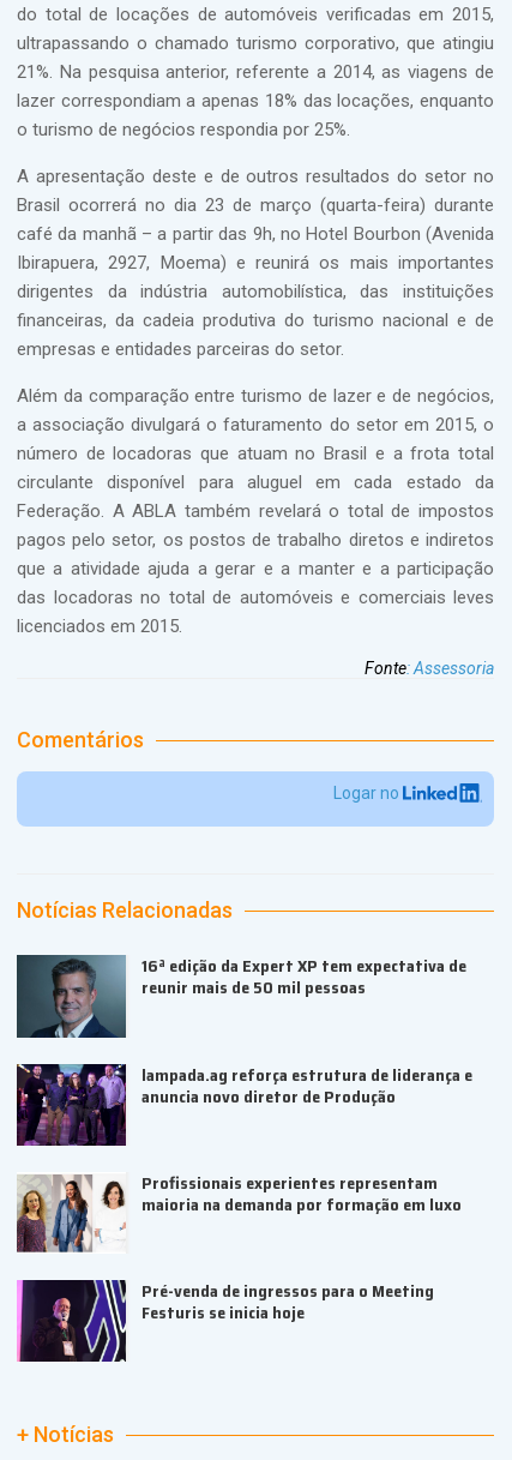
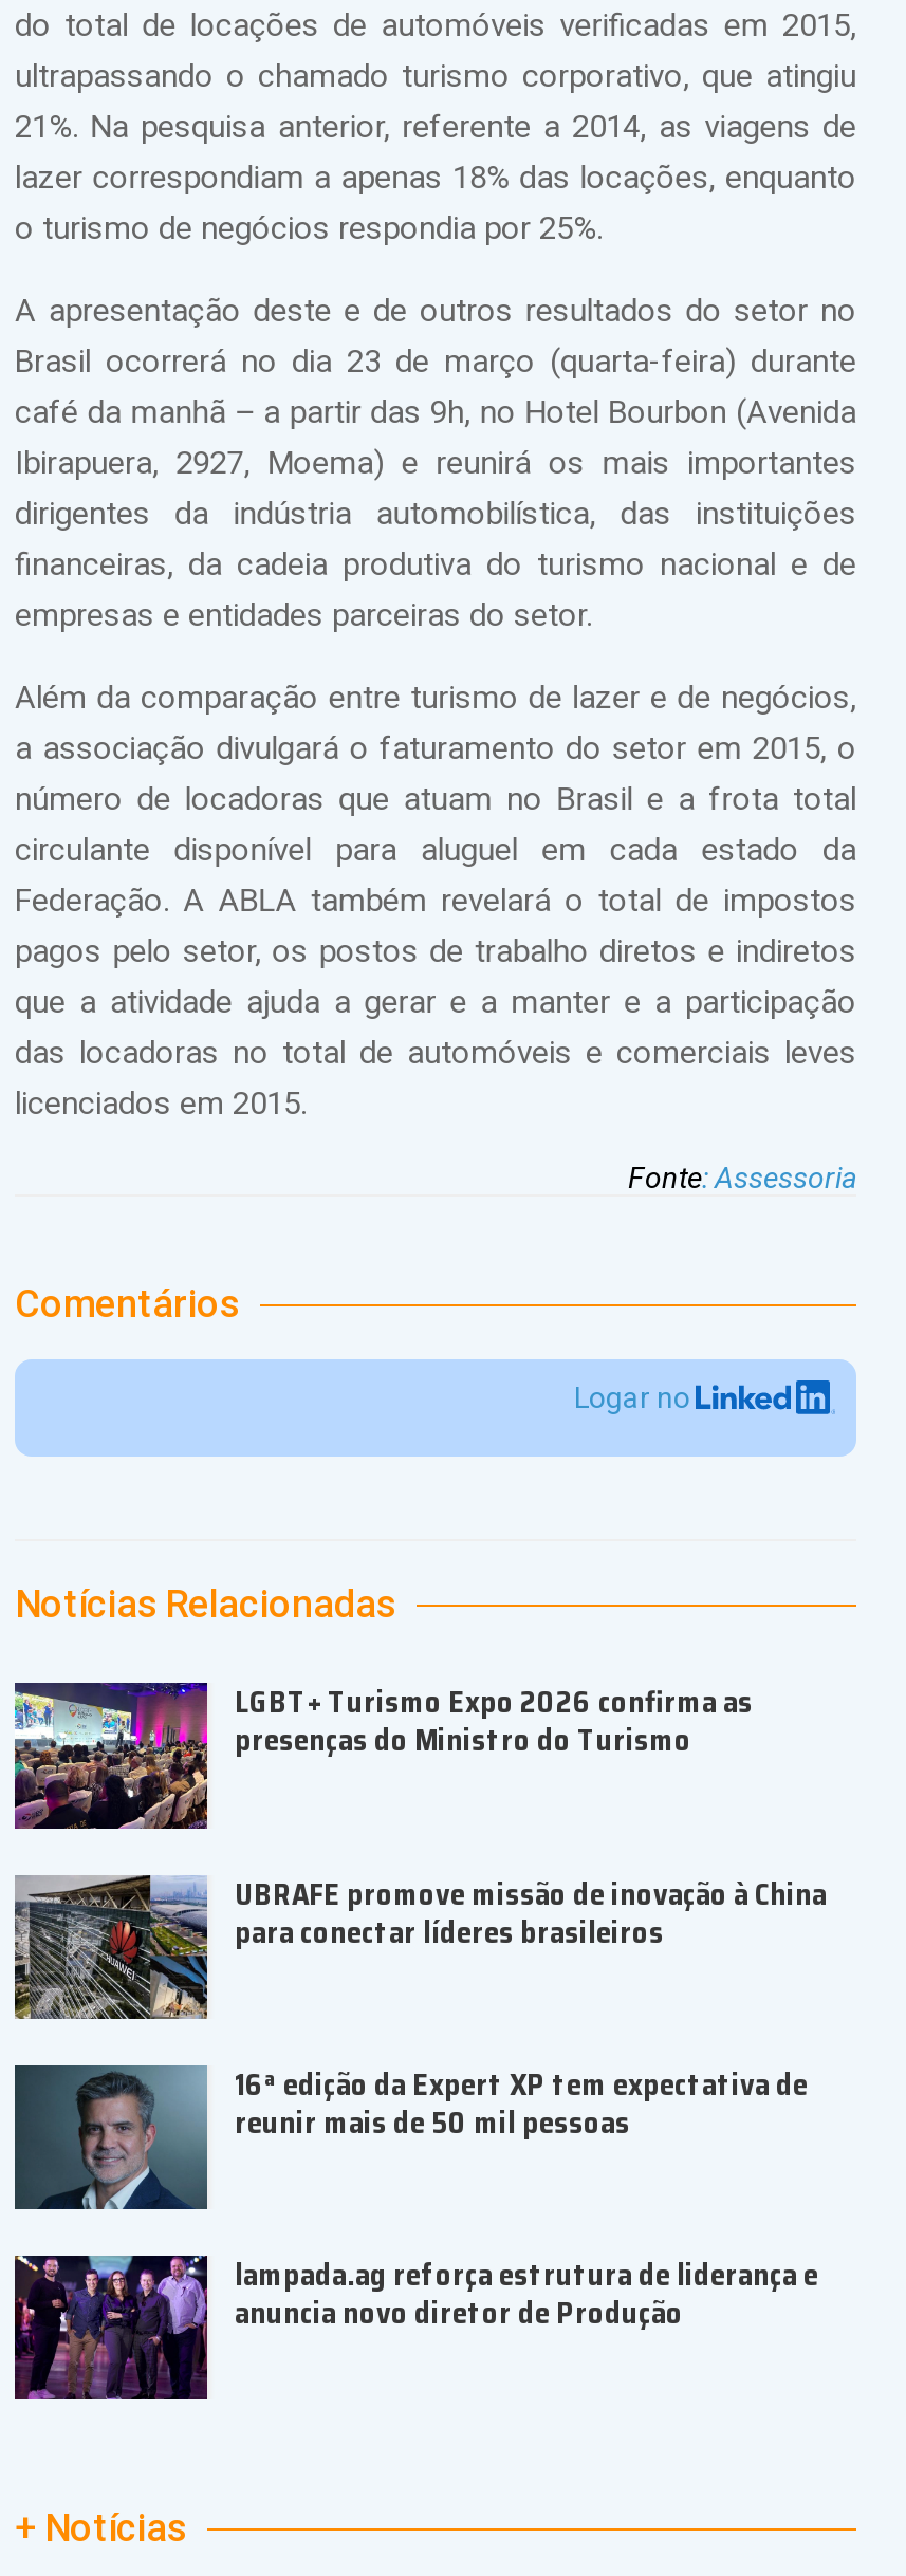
+ [image]
+ LGBT+ Turismo Expo 2026 confirma as
+ presenças do Ministro do Turismo
+ UBRAFE promove missão de inovação à China
+ para conectar líderes brasileiros

+ [image]

moved down: [image] | 16ª edição da Expert XP tem expectativa de | reunir mais de 50 mil pessoas | lampada.ag reforça estrutura de liderança e | anuncia novo diretor de Produção

- [image]
- Profissionais experientes representam
- maioria na demanda por formação em luxo
- Pré-venda de ingressos para o Meeting
- Festuris se inicia hoje

- [image]
